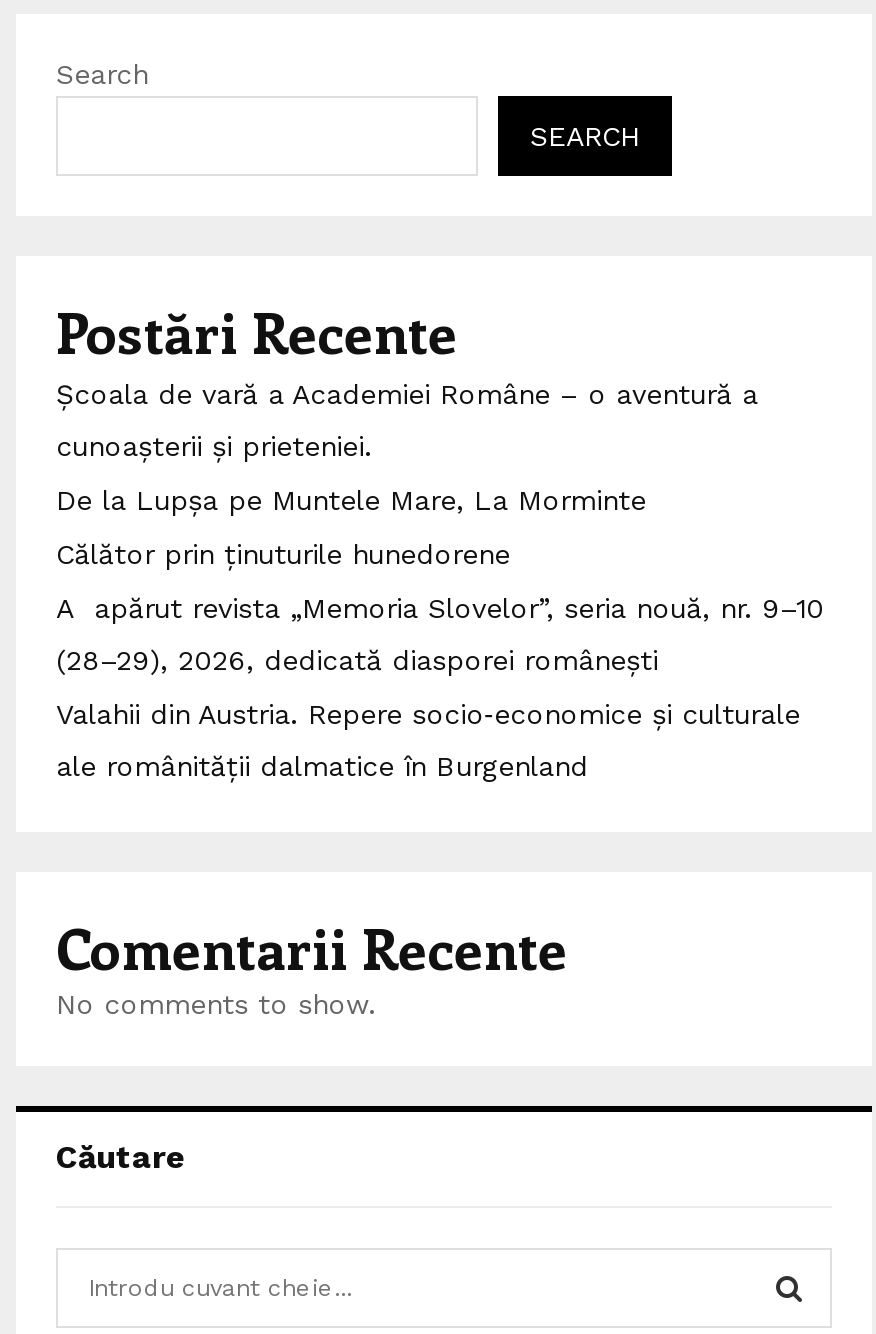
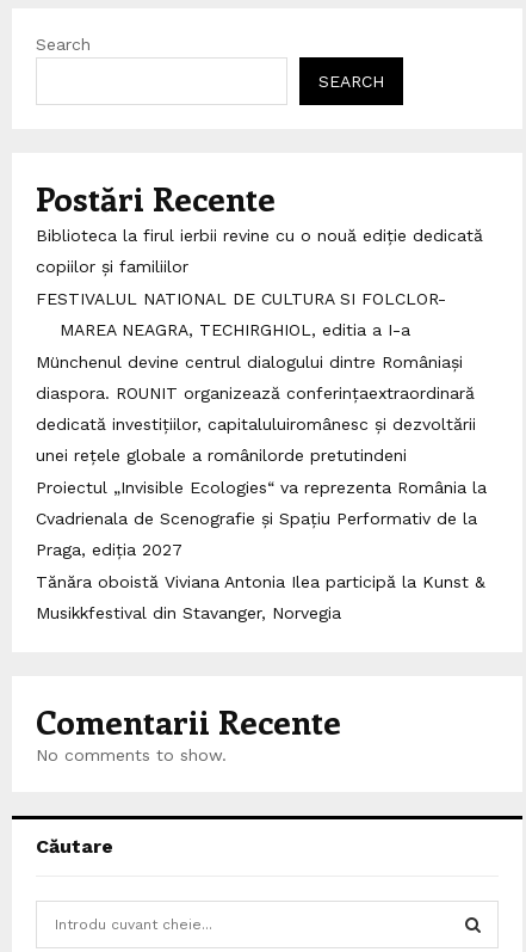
- Școala de vară a Academiei Române – o aventură a
- cunoașterii și prieteniei.
- De la Lupșa pe Muntele Mare, La Morminte
- Călător prin ținuturile hunedorene
- A apărut revista „Memoria Slovelor”, seria nouă, nr. 9–10
- (28–29), 2026, dedicată diasporei românești
- Valahii din Austria. Repere socio‑economice și culturale
- ale românității dalmatice în Burgenland
+ Biblioteca la firul ierbii revine cu o nouă ediție dedicată
+ copiilor și familiilor
+ FESTIVALUL NATIONAL DE CULTURA SI FOLCLOR-
+ MAREA NEAGRA, TECHIRGHIOL, editia a I-a
+ Münchenul devine centrul dialogului dintre Româniași
+ diaspora. ROUNIT organizează conferințaextraordinară
+ dedicată investițiilor, capitaluluiromânesc și dezvoltării
+ unei rețele globale a românilorde pretutindeni
+ Proiectul „Invisible Ecologies“ va reprezenta România la
+ Cvadrienala de Scenografie și Spațiu Performativ de la
+ Praga, ediția 2027
+ Tănăra oboistă Viviana Antonia Ilea participă la Kunst &
+ Musikkfestival din Stavanger, Norvegia
